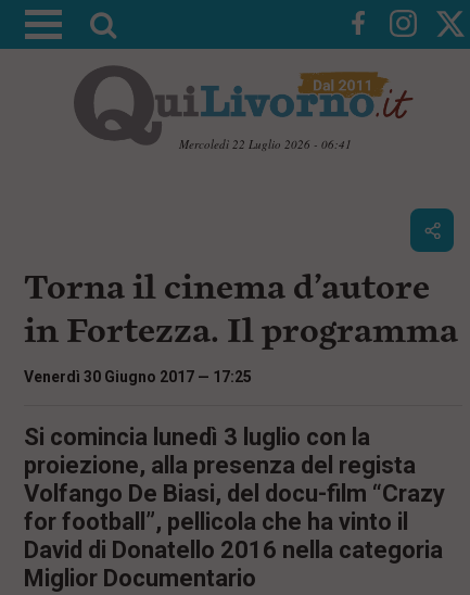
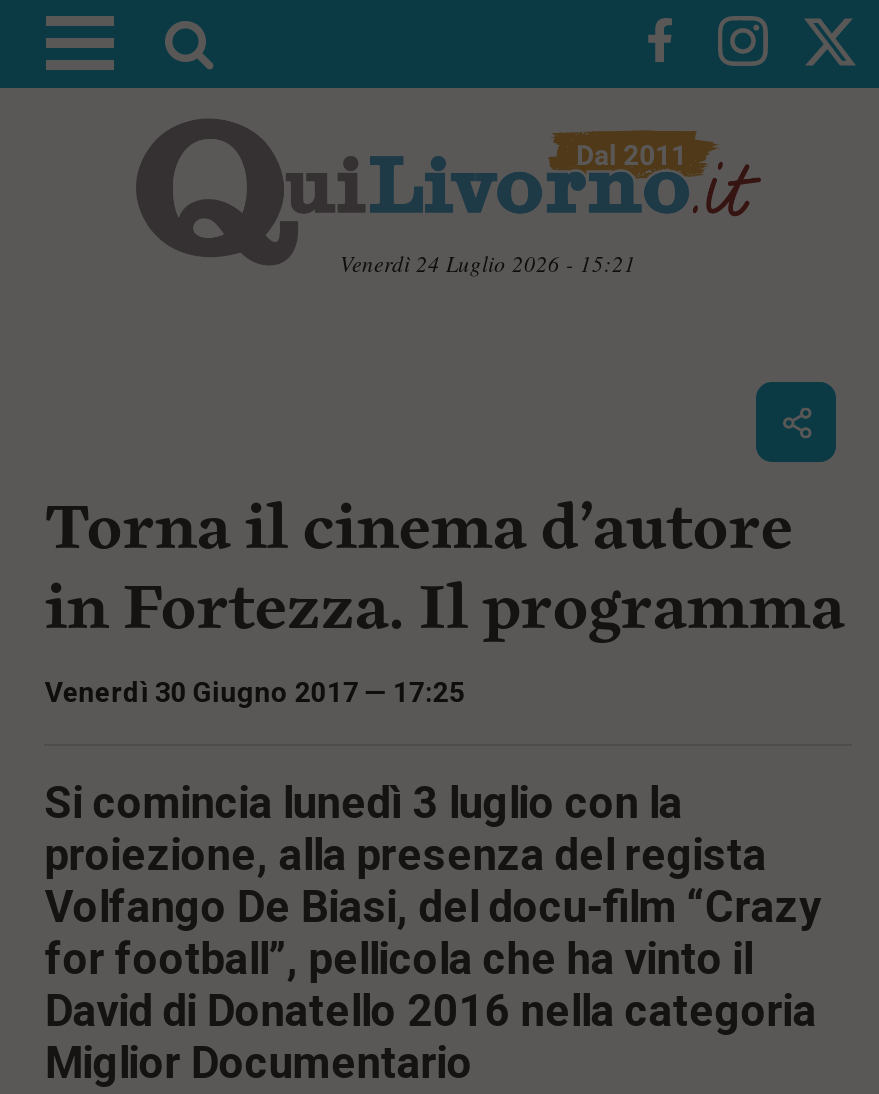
- Mercoledì 22 Luglio 2026 - 06:41
+ Venerdì 24 Luglio 2026 - 15:21
